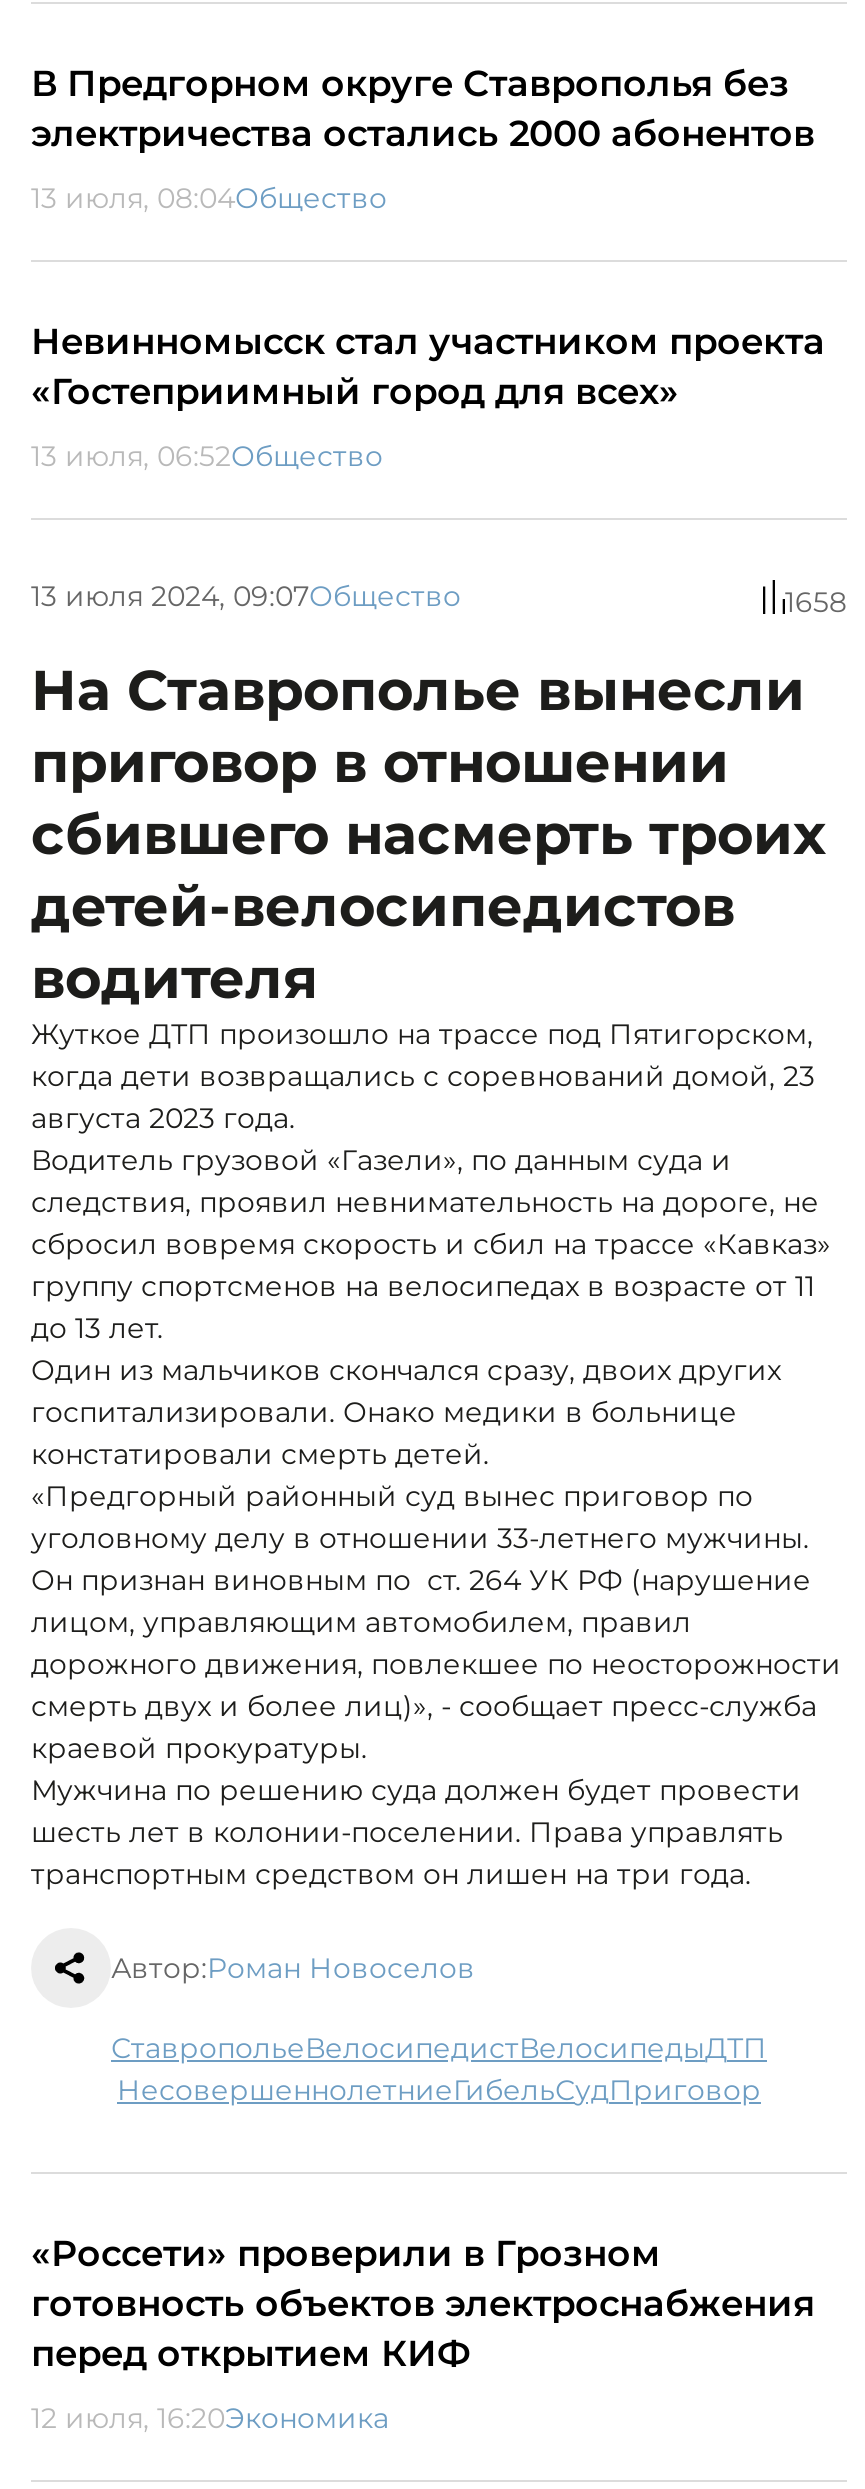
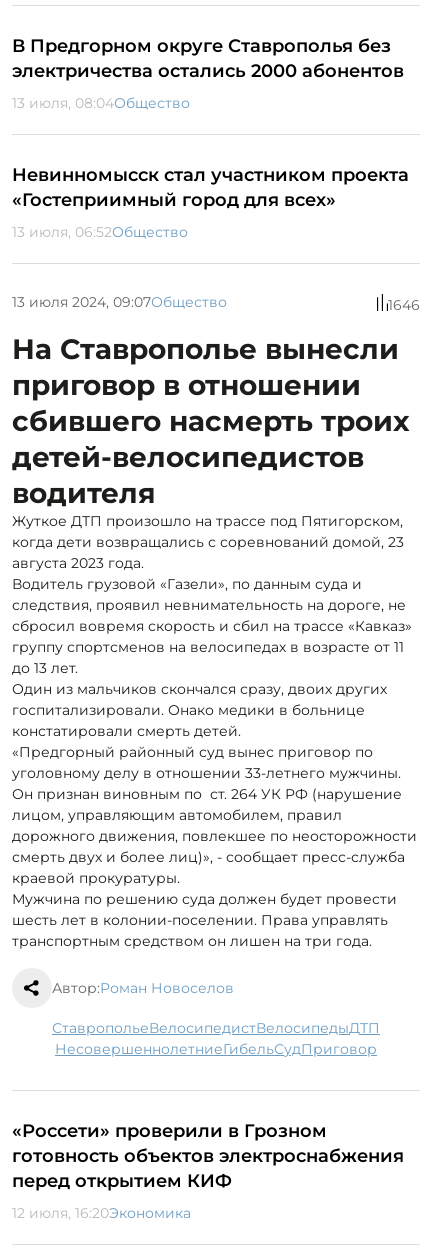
- 1658
+ 1646
